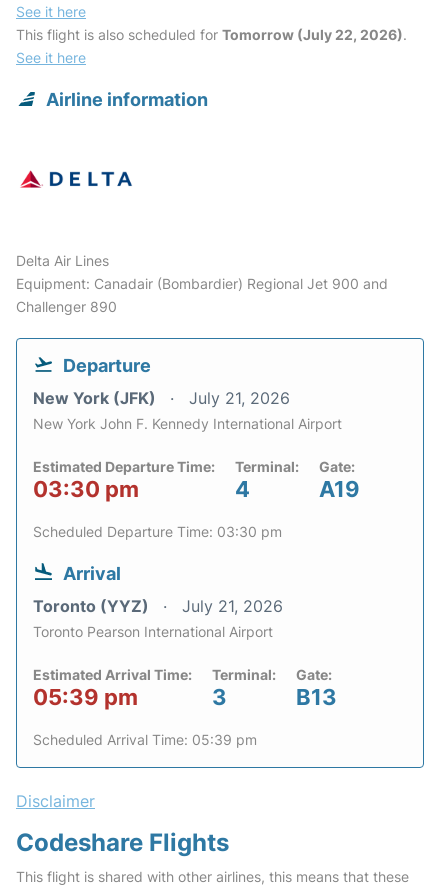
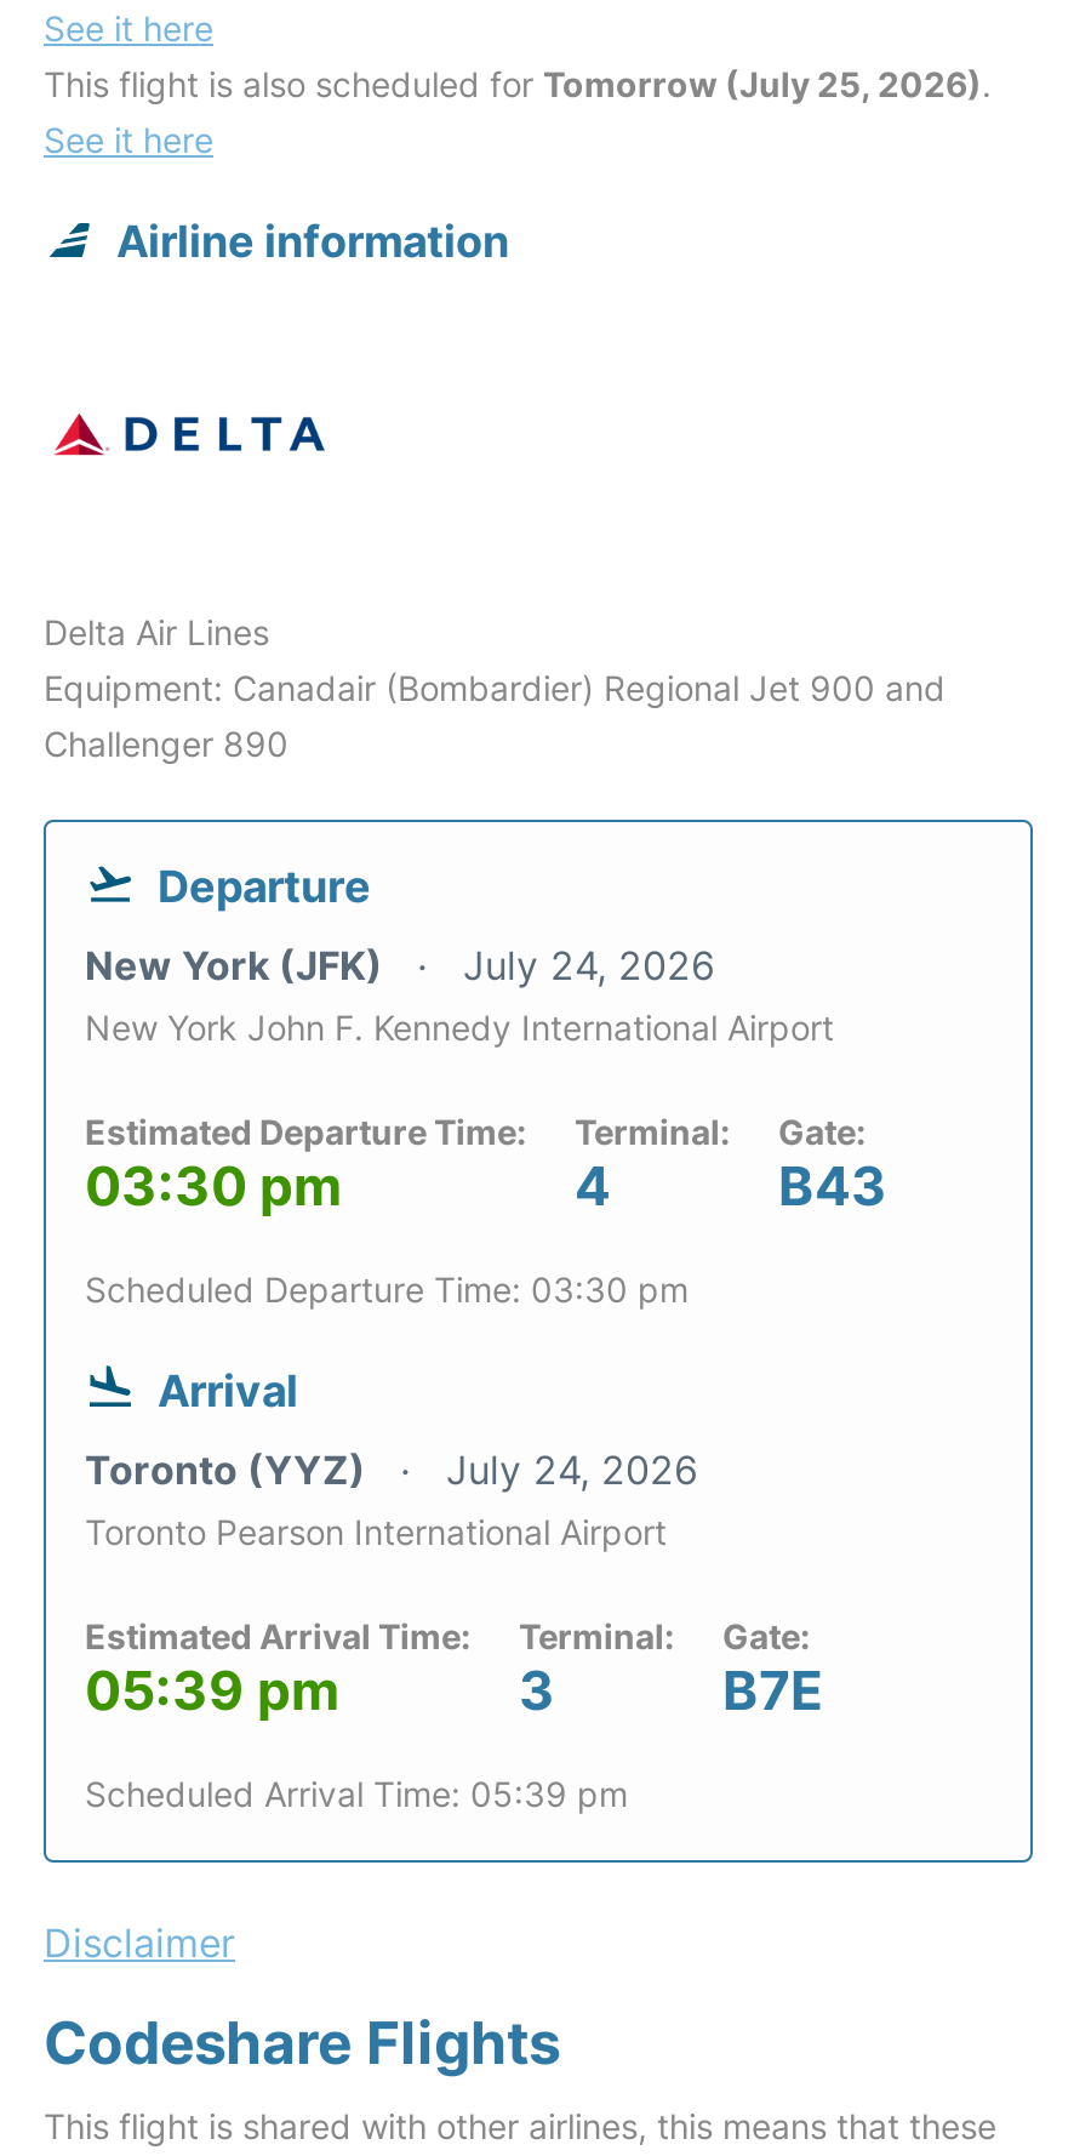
- This flight is also scheduled for Tomorrow (July 22, 2026).
+ This flight is also scheduled for Tomorrow (July 25, 2026).

- New York (JFK) July 21, 2026
+ New York (JFK) July 24, 2026

- A19
+ B43

- Toronto (YYZ) July 21, 2026
+ Toronto (YYZ) July 24, 2026

- B13
+ B7E
